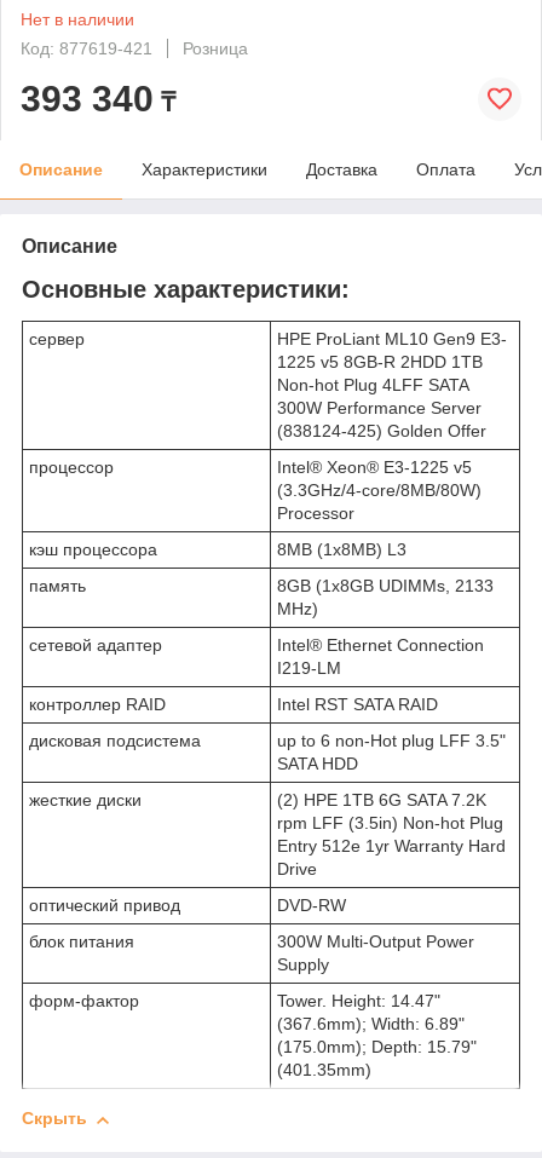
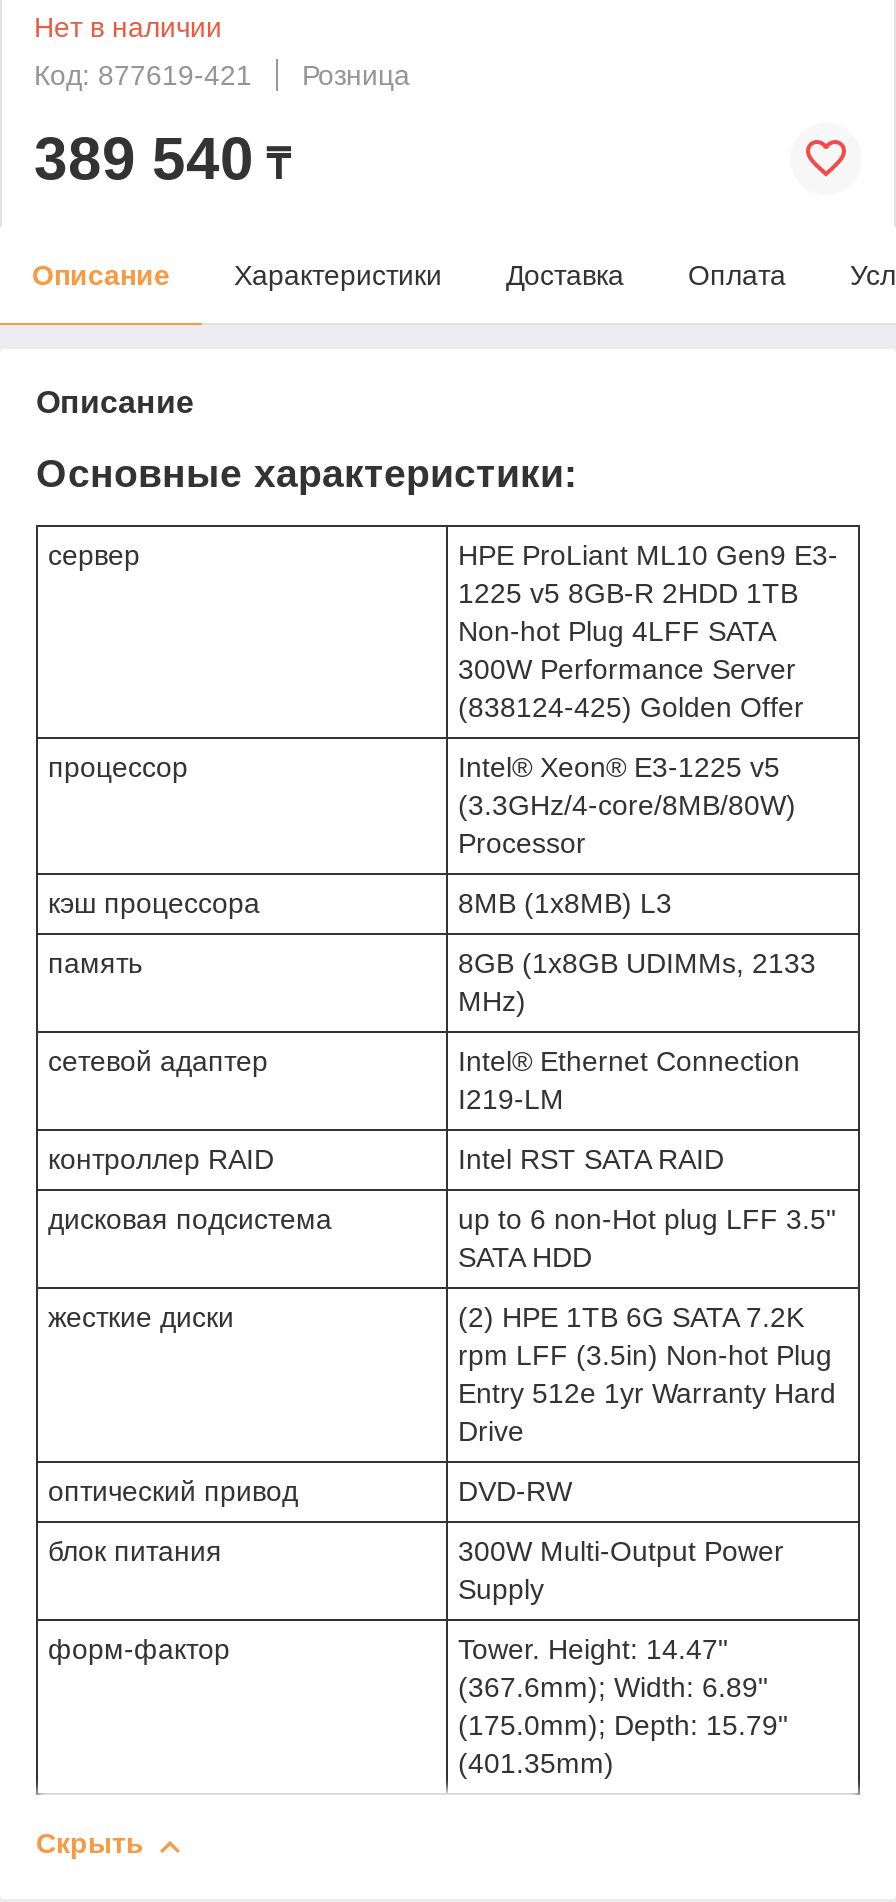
- 393 340 ₸
+ 389 540 ₸
